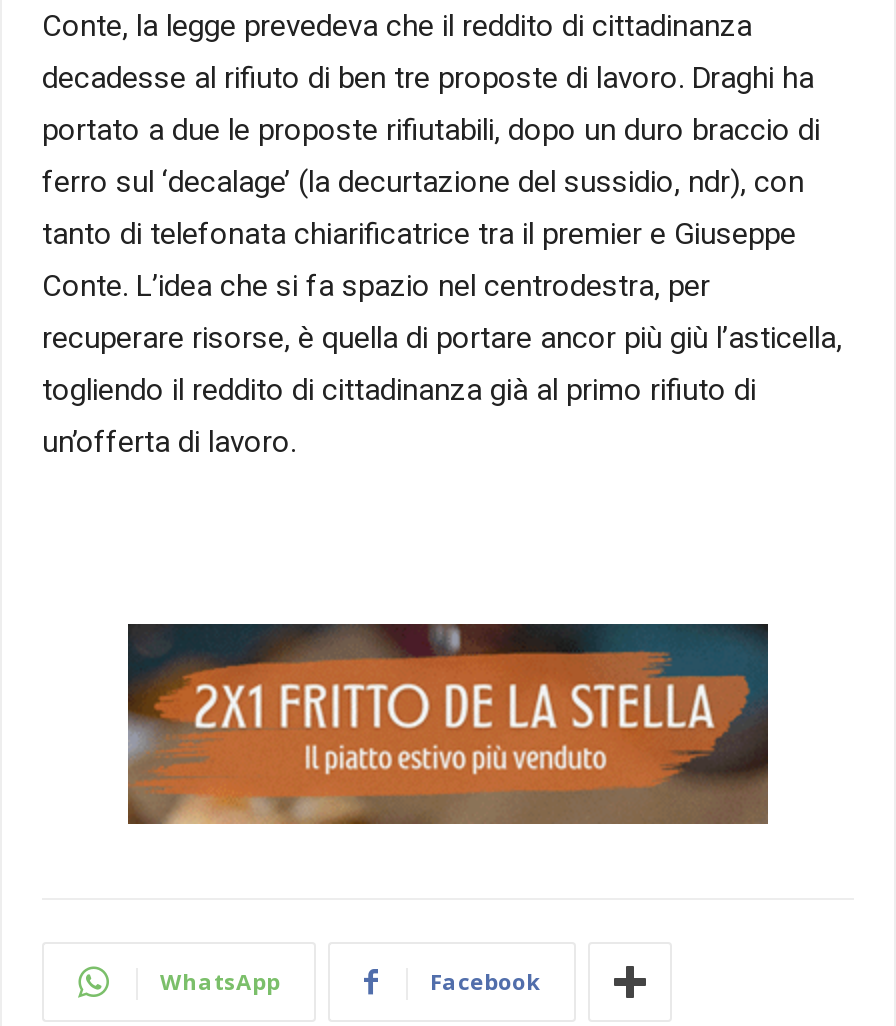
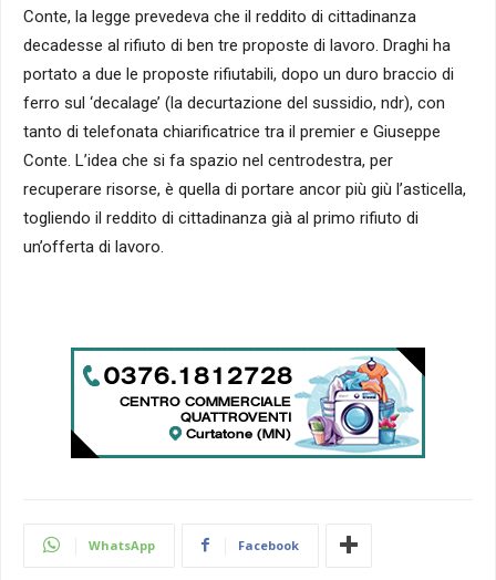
- [image]
+ [image]
